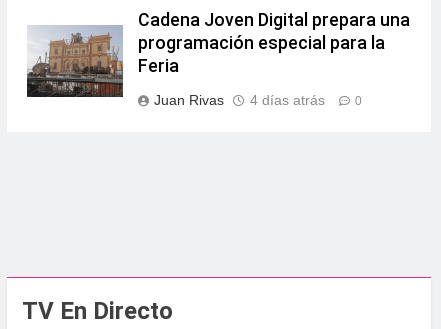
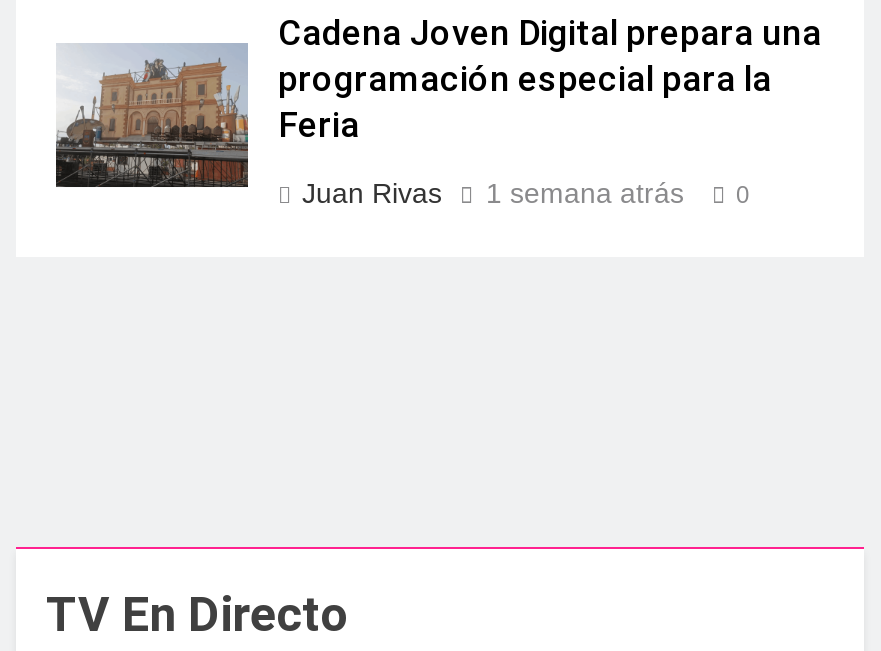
- 4 días atrás
+ 1 semana atrás
